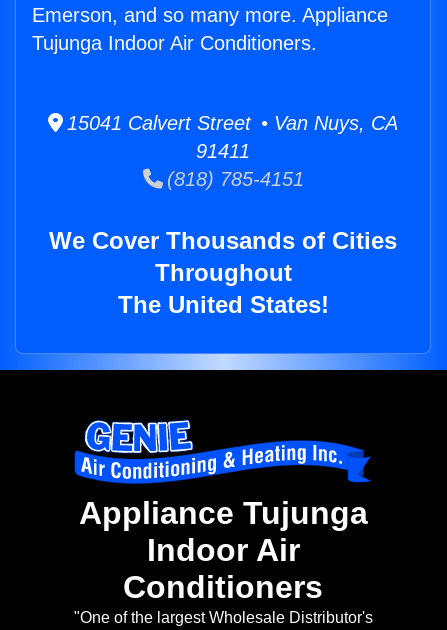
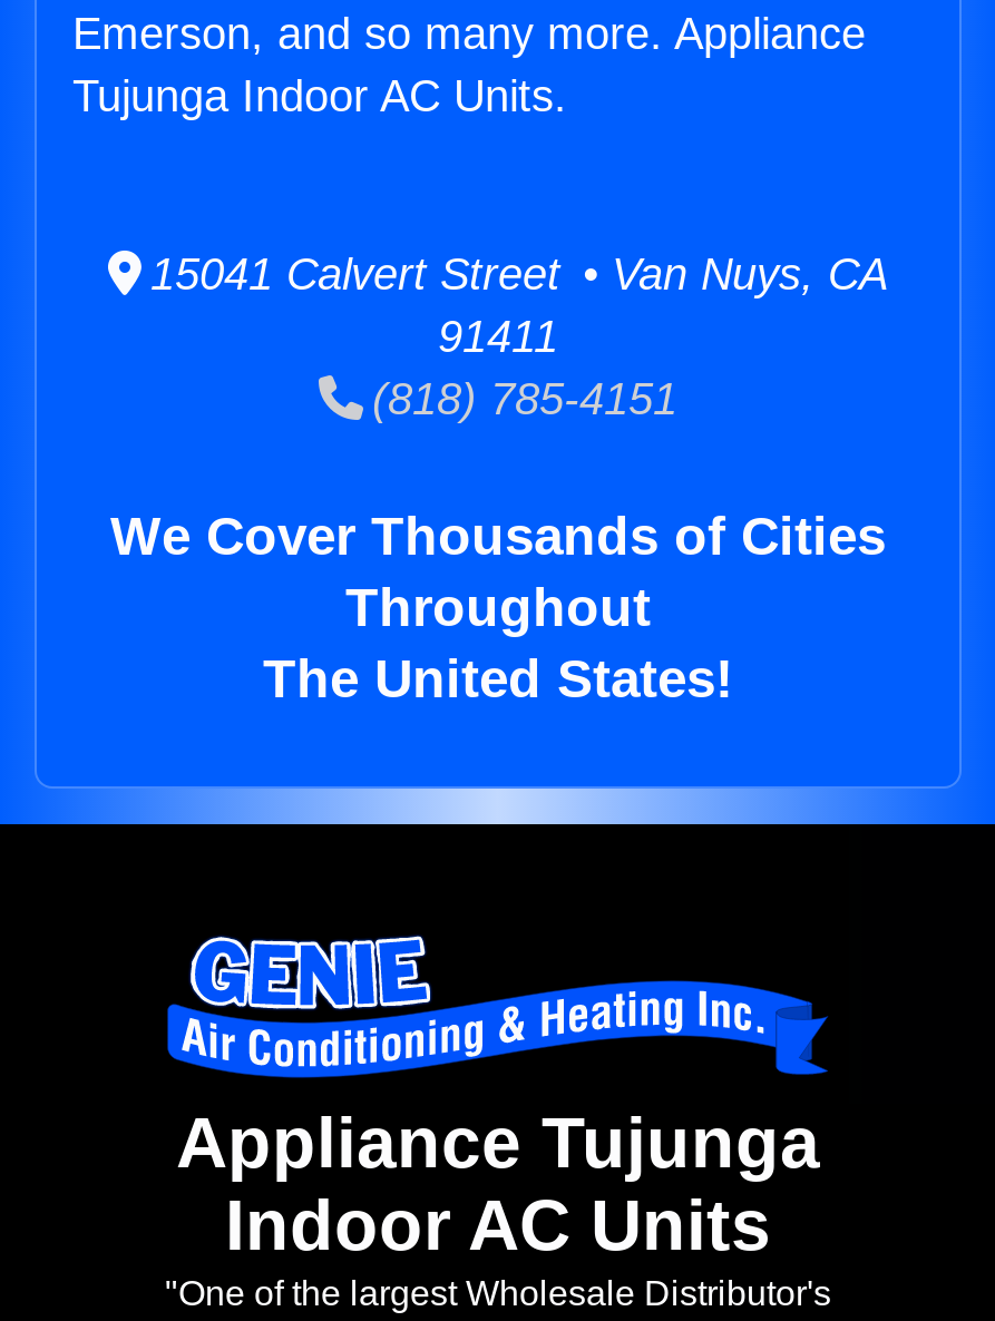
- Tujunga Indoor Air Conditioners.
+ Tujunga Indoor AC Units.

- Indoor Air
- Conditioners
+ Indoor AC Units
